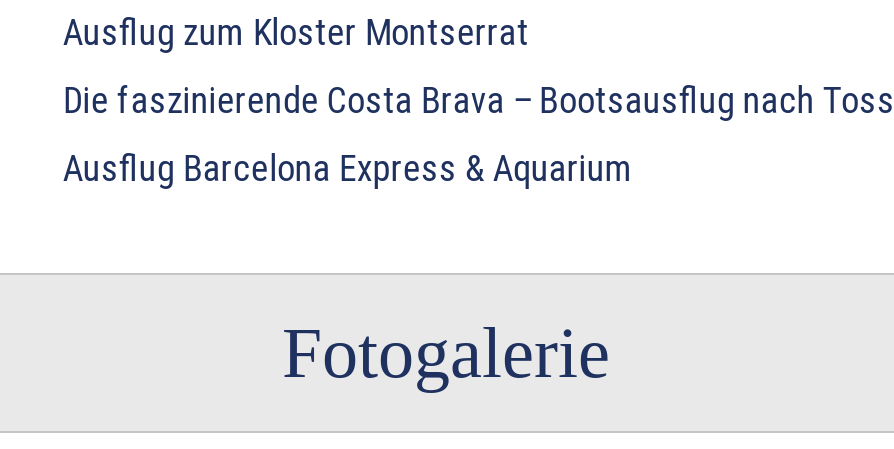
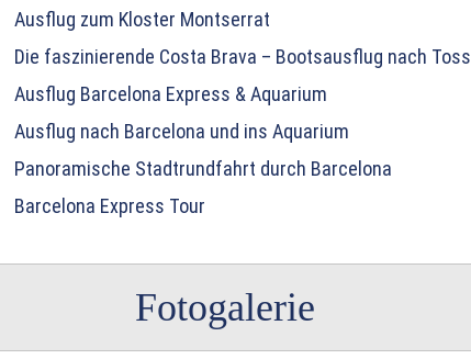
+ Ausflug nach Barcelona und ins Aquarium
+ Panoramische Stadtrundfahrt durch Barcelona
+ Barcelona Express Tour
